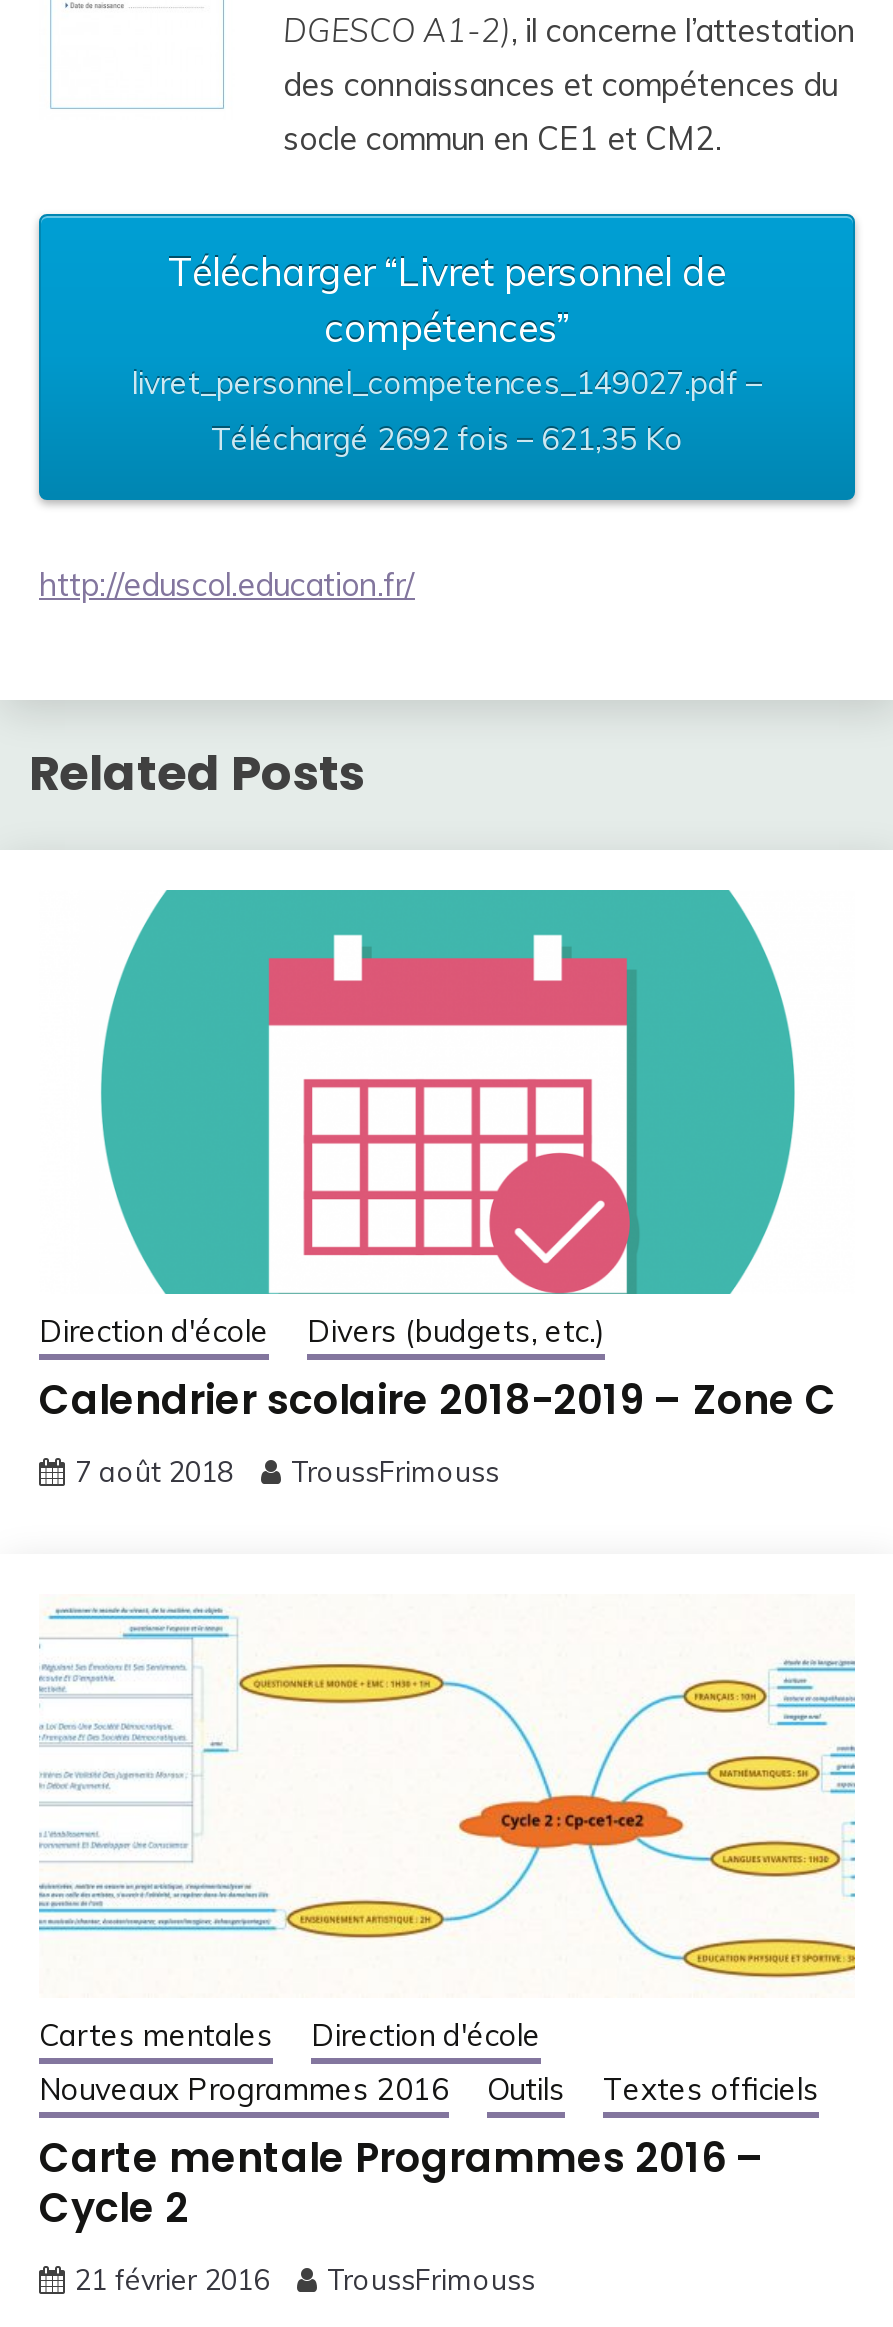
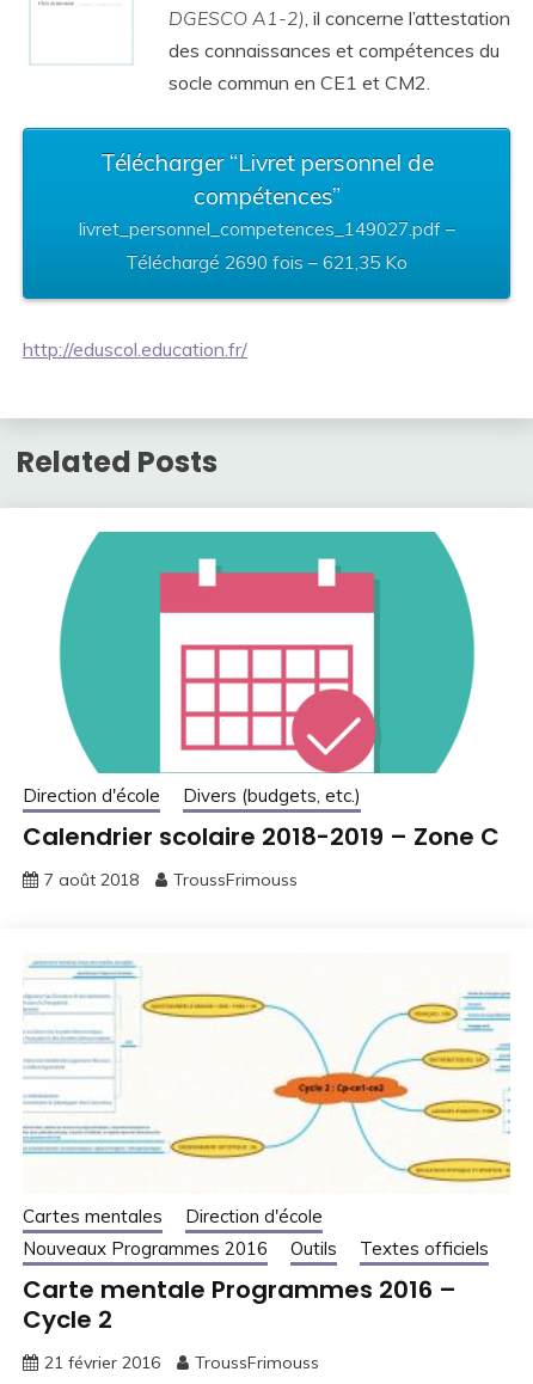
- Téléchargé 2692 fois – 621,35 Ko
+ Téléchargé 2690 fois – 621,35 Ko
